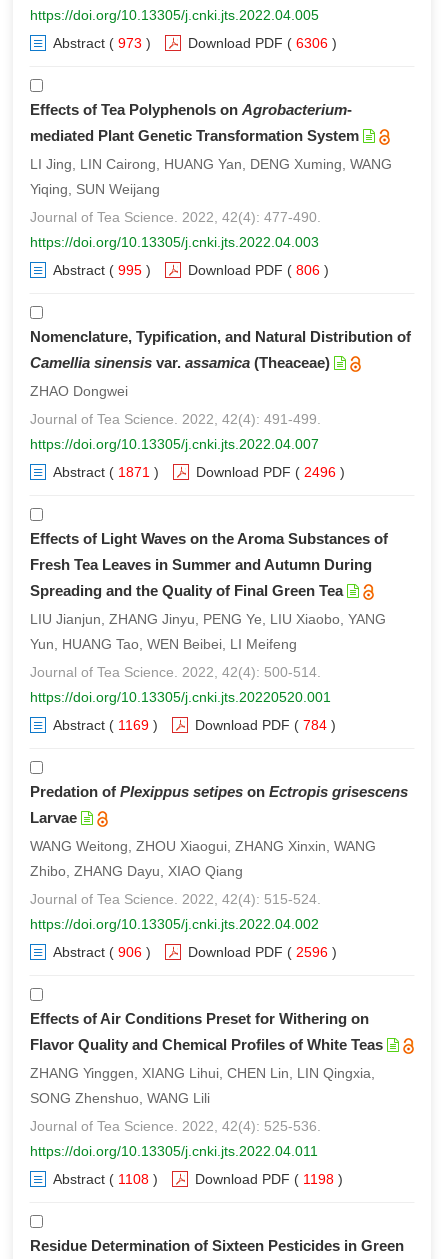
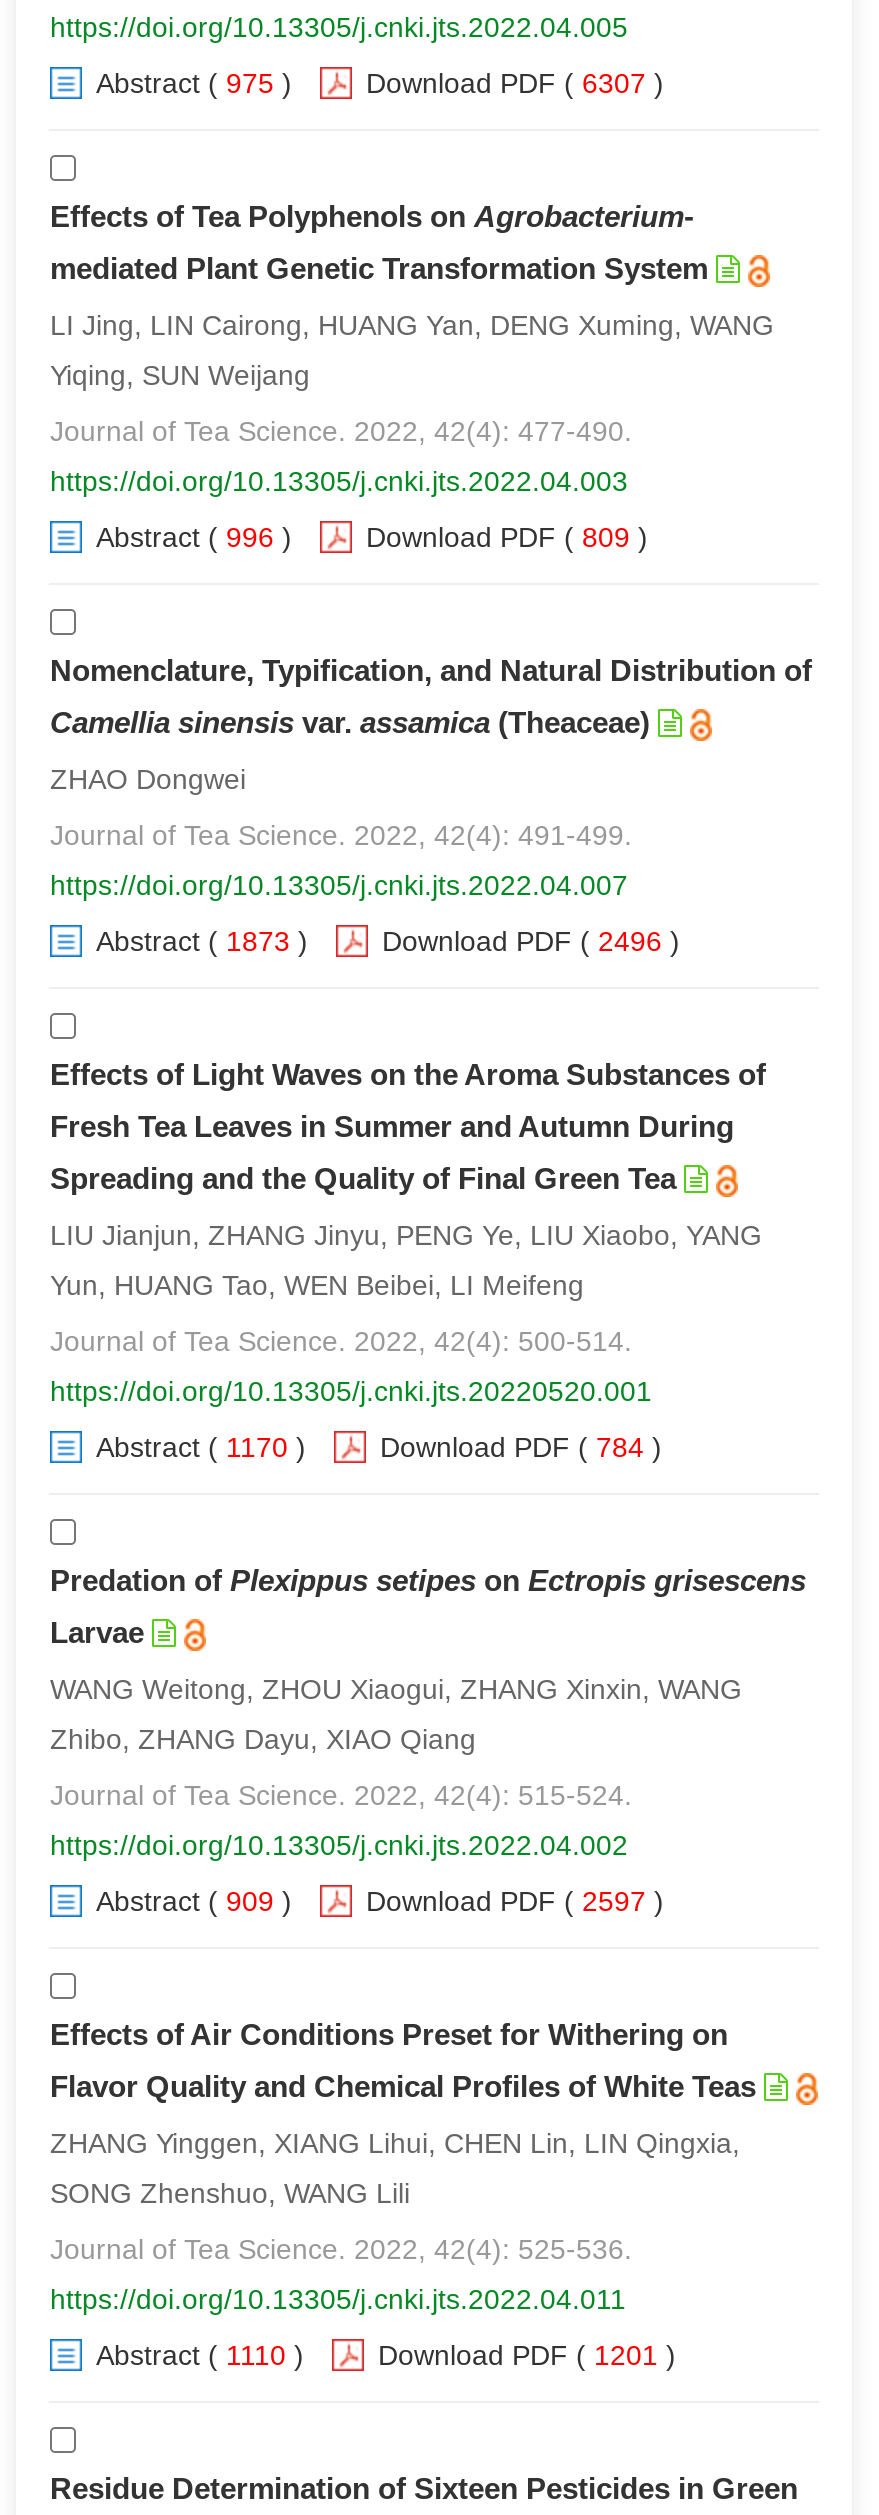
- Abstract ( 973)
+ Abstract ( 975)

- Download PDF ( 6306)
+ Download PDF ( 6307)

- Abstract ( 995)
+ Abstract ( 996)

- Download PDF ( 806)
+ Download PDF ( 809)

- Abstract ( 1871)
+ Abstract ( 1873)

- Abstract ( 1169)
+ Abstract ( 1170)

- Abstract ( 906)
+ Abstract ( 909)

- Download PDF ( 2596)
+ Download PDF ( 2597)

- Abstract ( 1108)
+ Abstract ( 1110)

- Download PDF ( 1198)
+ Download PDF ( 1201)
